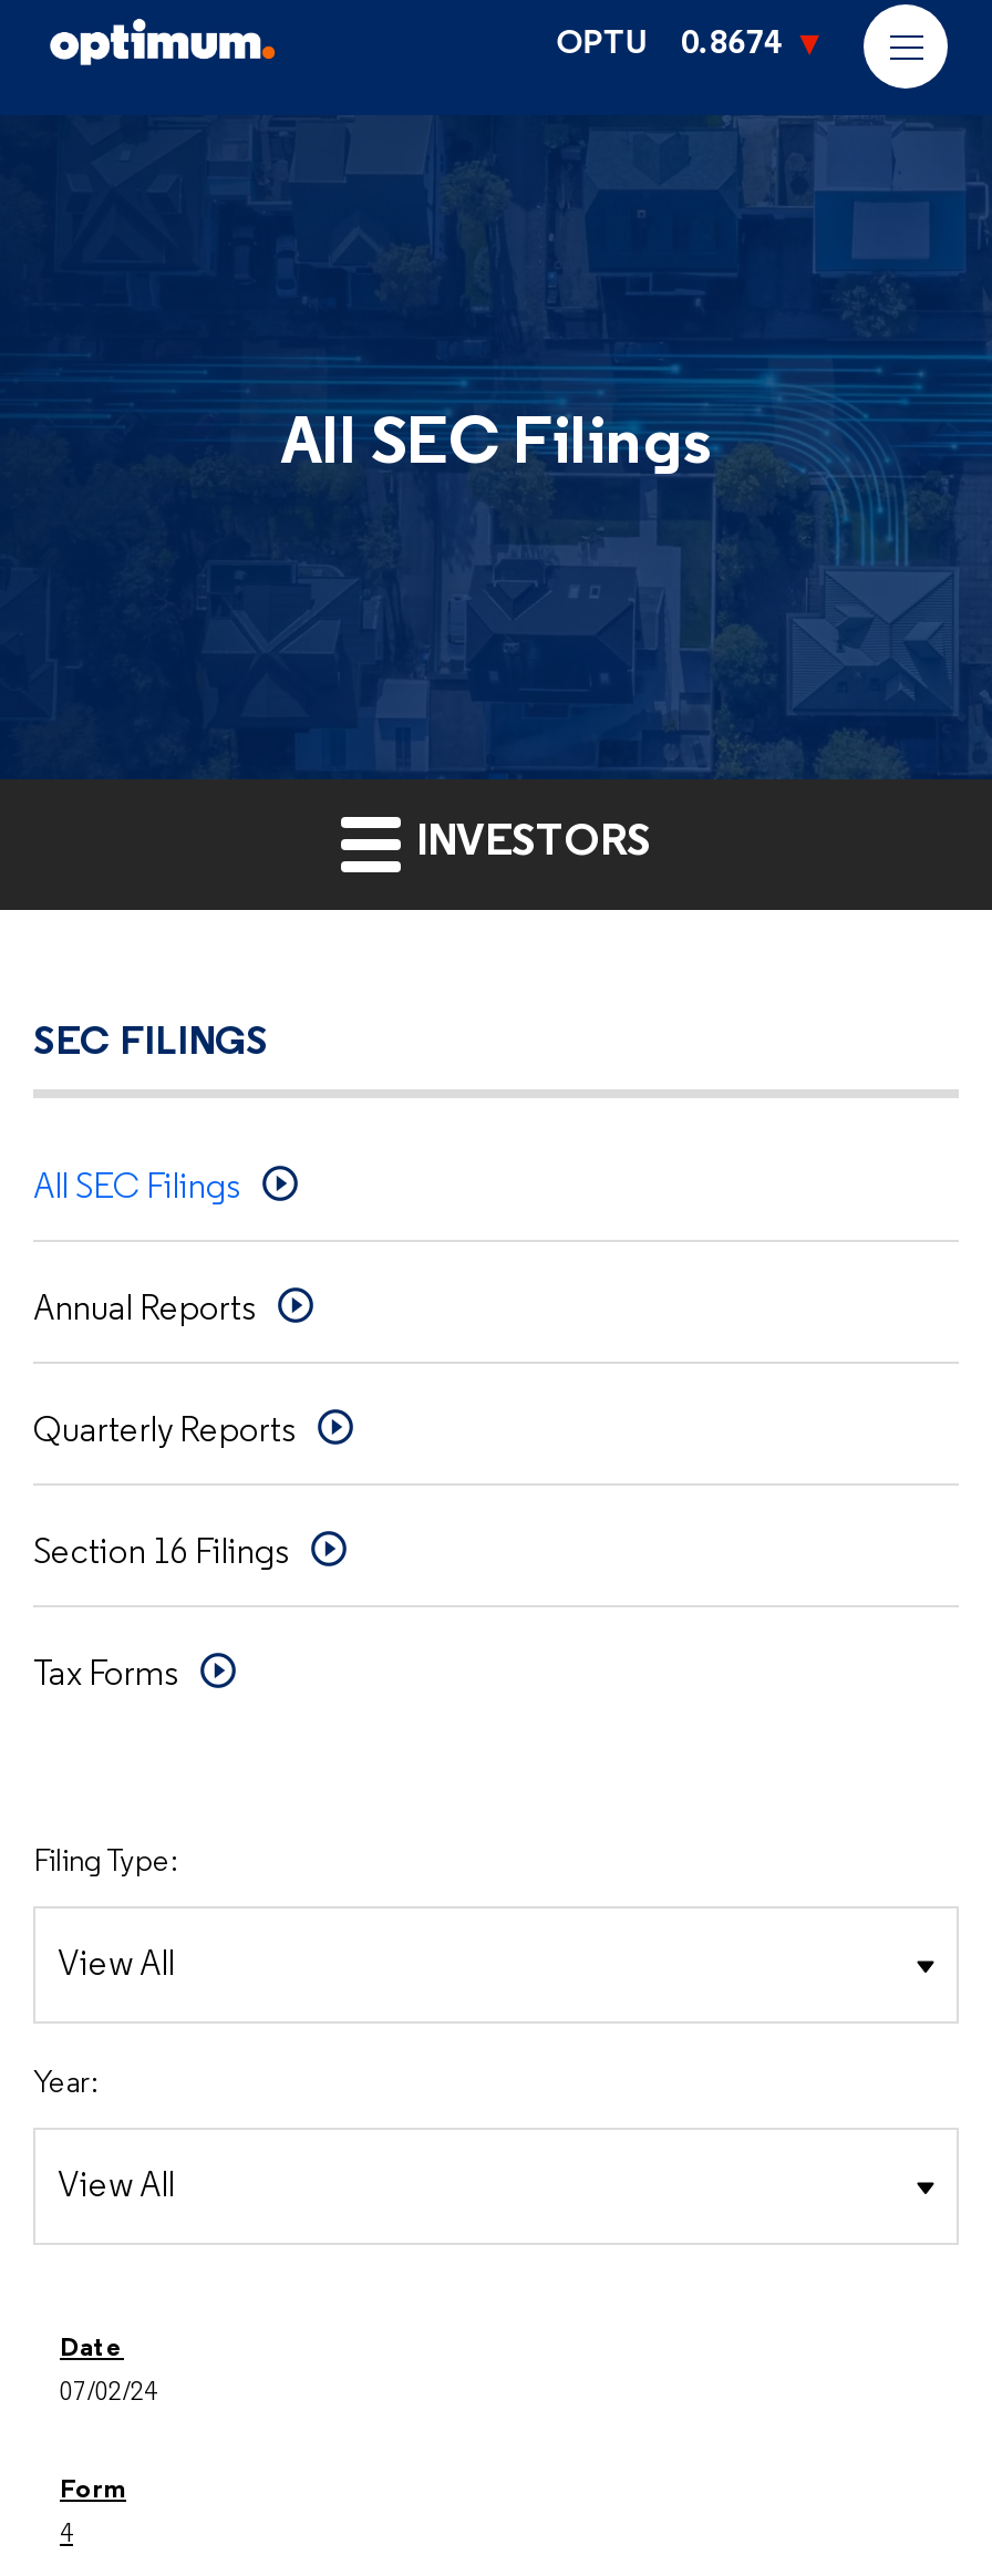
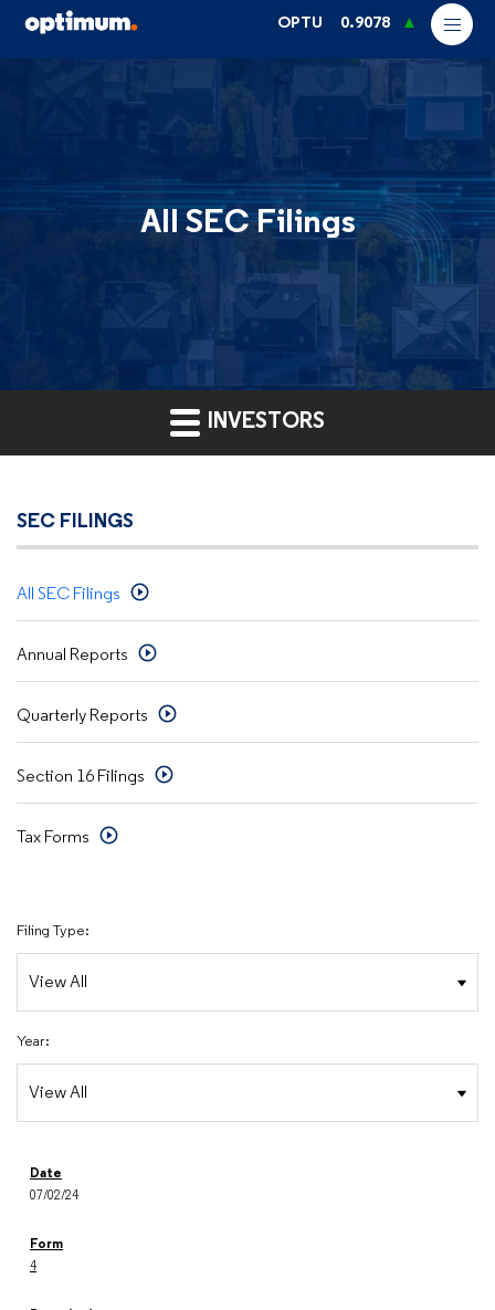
- OPTU 0.8674
+ OPTU 0.9078
